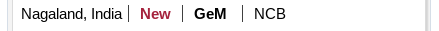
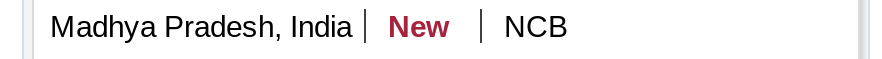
- Nagaland, India
+ Madhya Pradesh, India

- GeM
